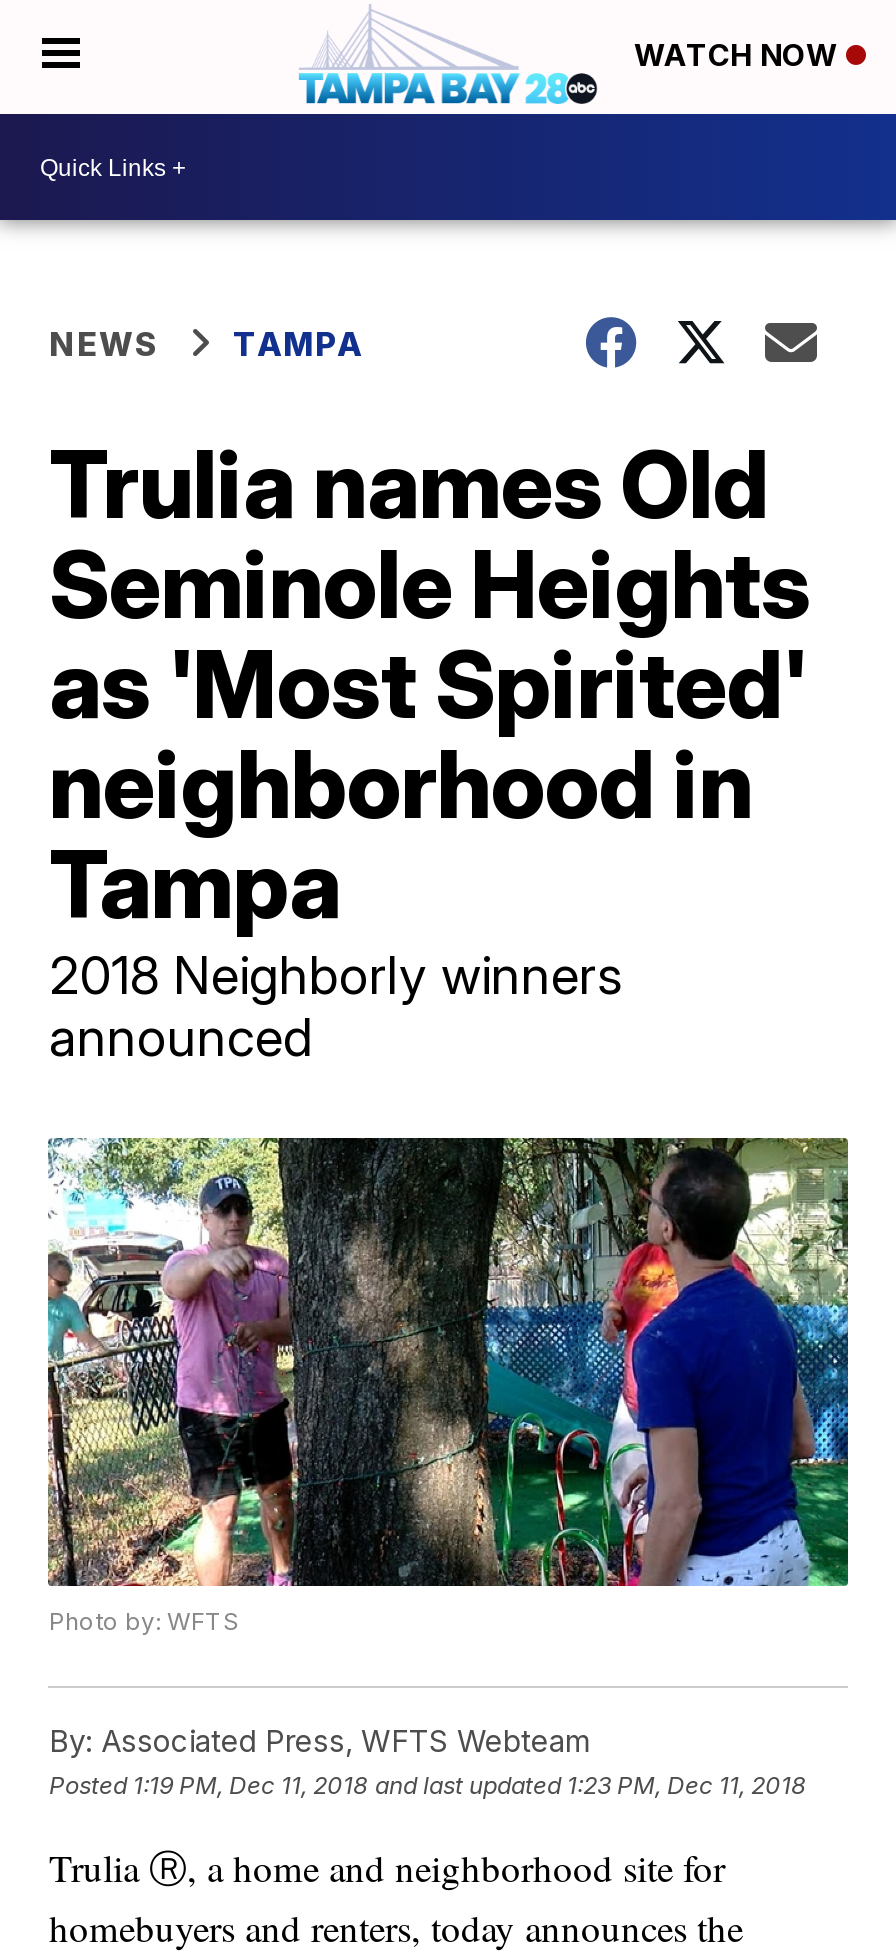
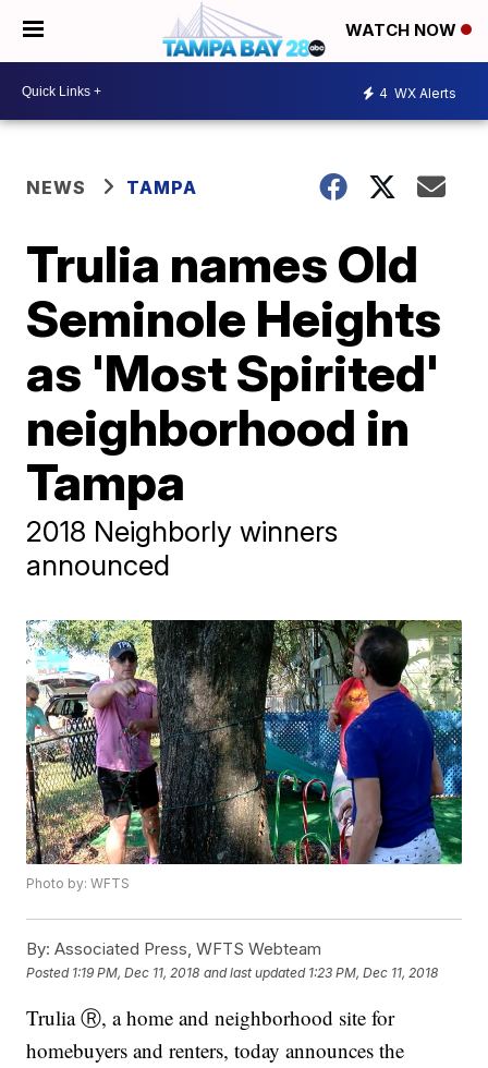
+ 4 WX Alerts
